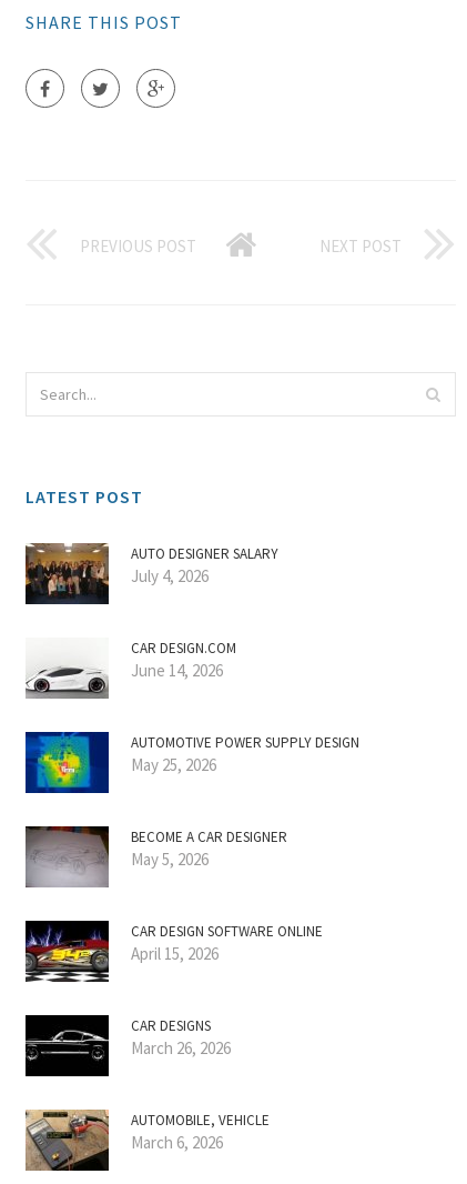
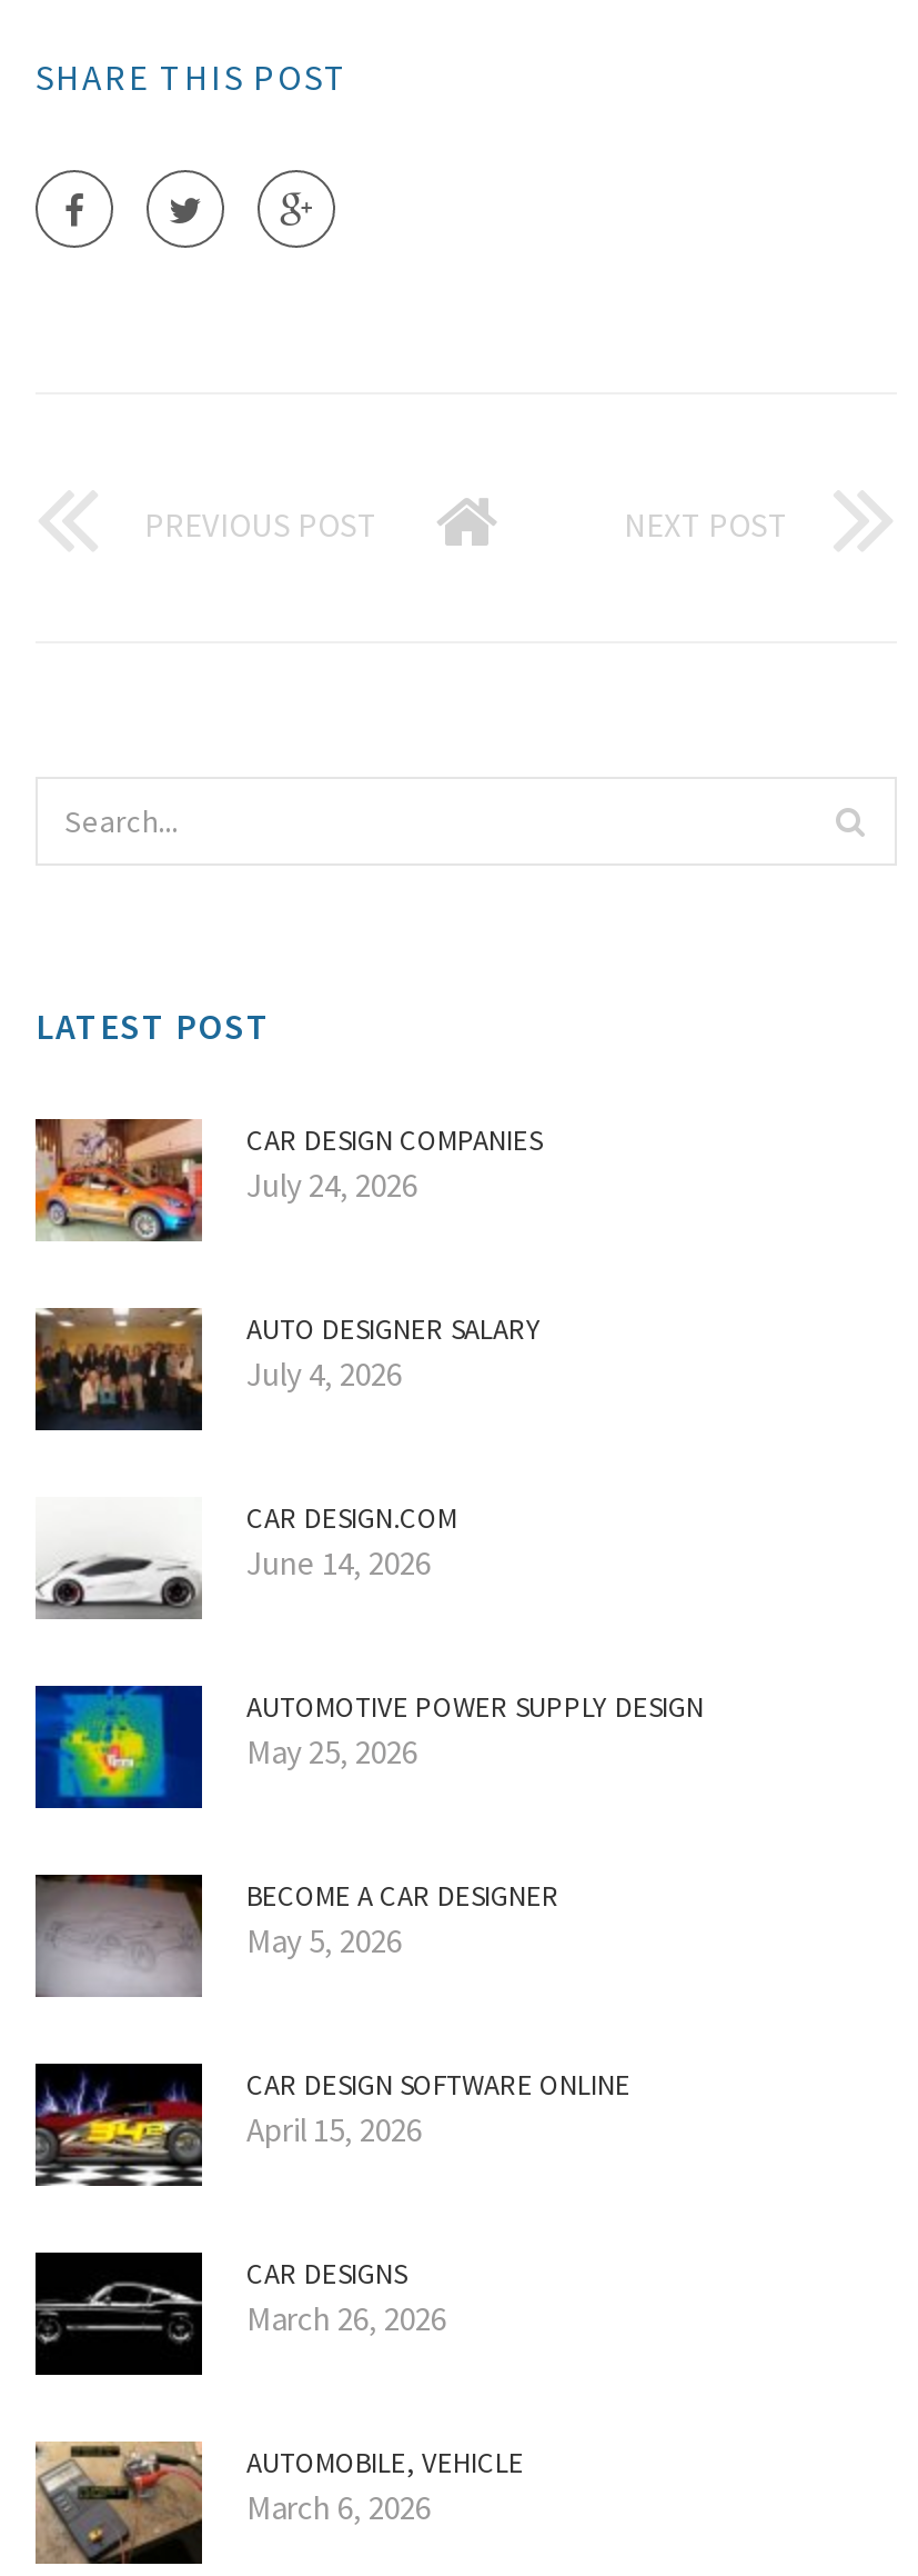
+ [image]
+ CAR DESIGN COMPANIES
+ July 24, 2026
